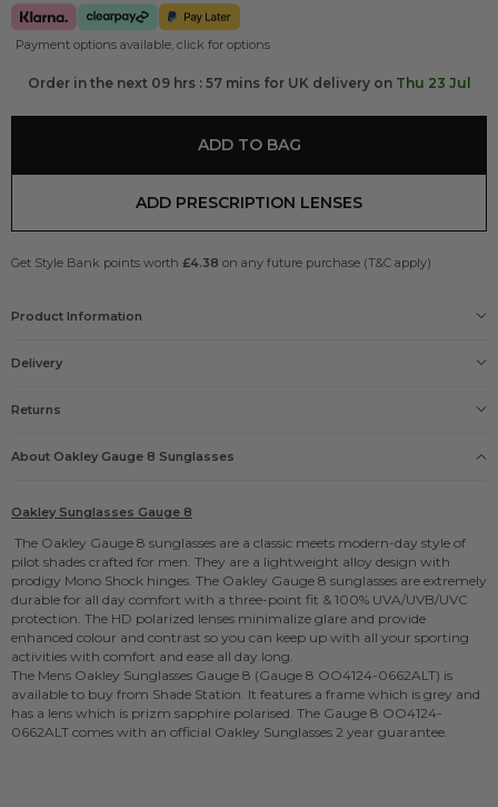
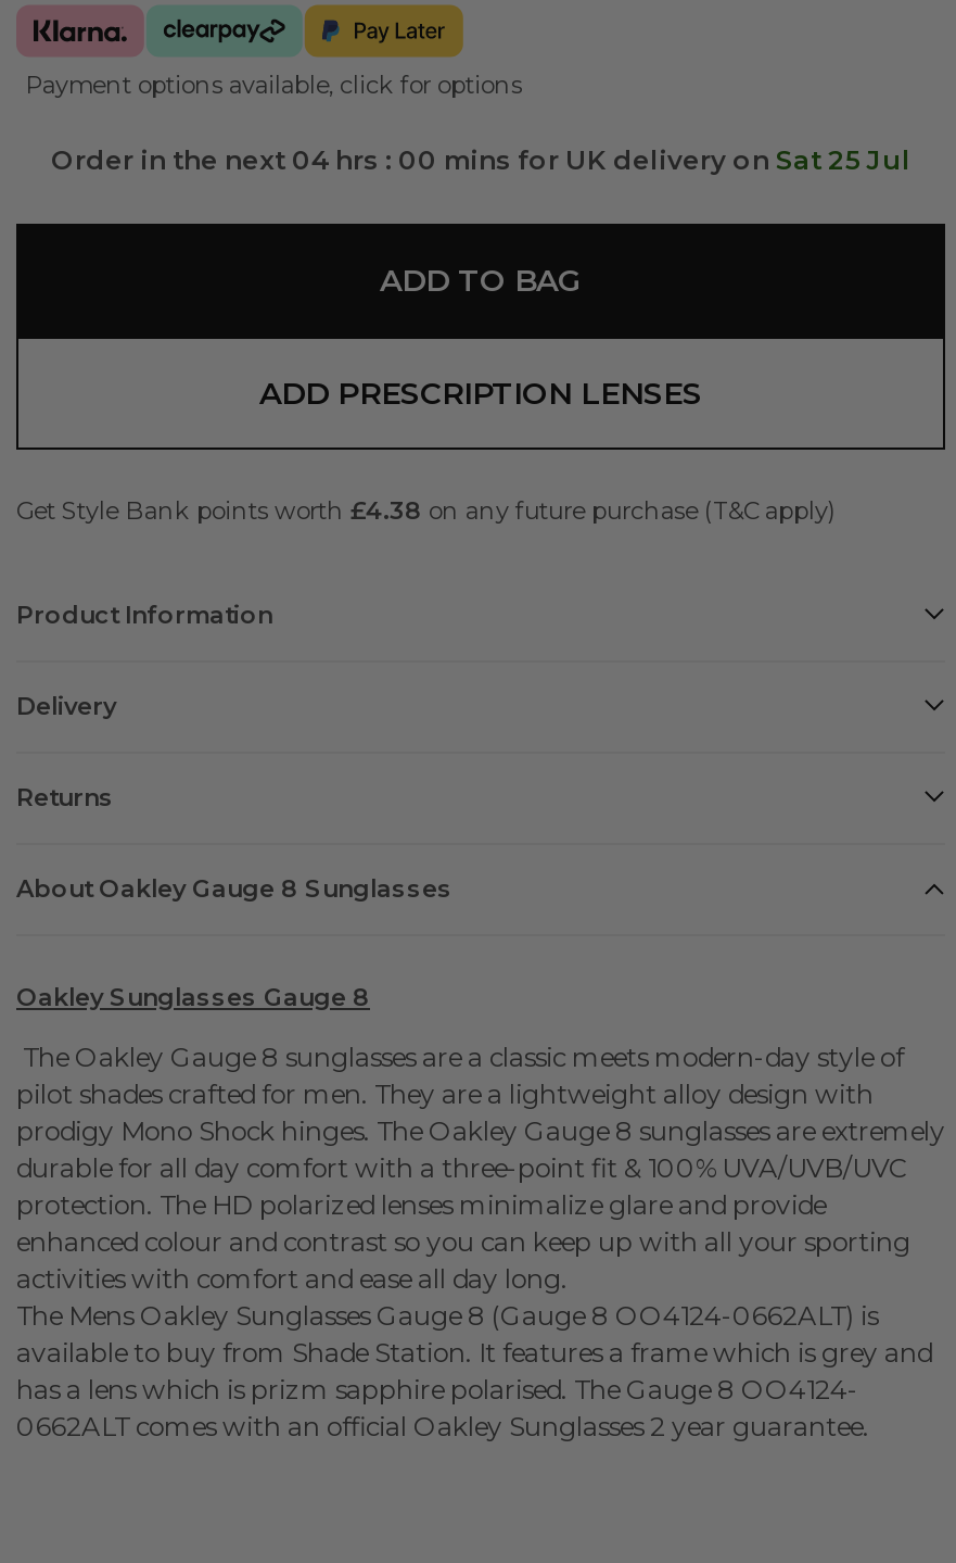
- Order in the next 09 hrs : 57 mins for UK delivery on Thu 23 Jul
+ Order in the next 04 hrs : 00 mins for UK delivery on Sat 25 Jul
